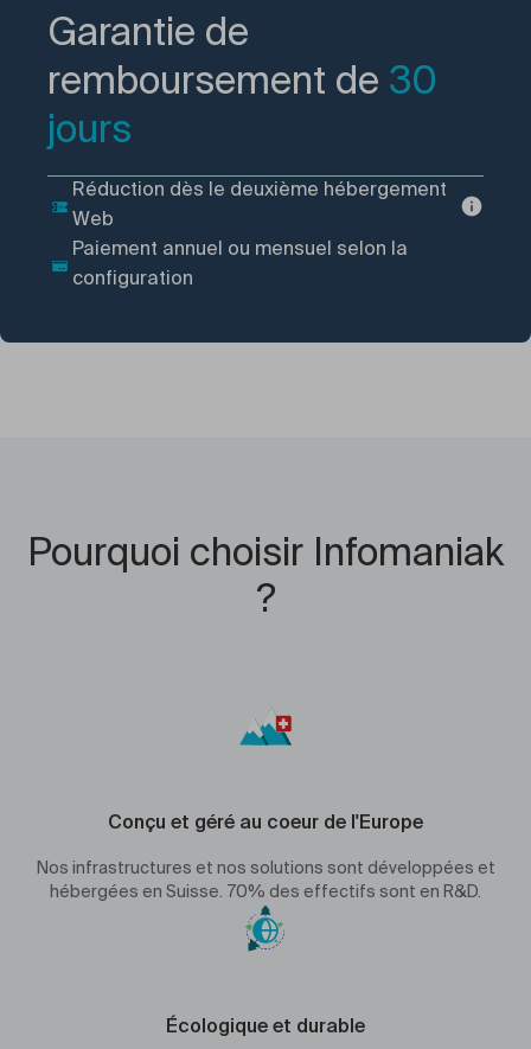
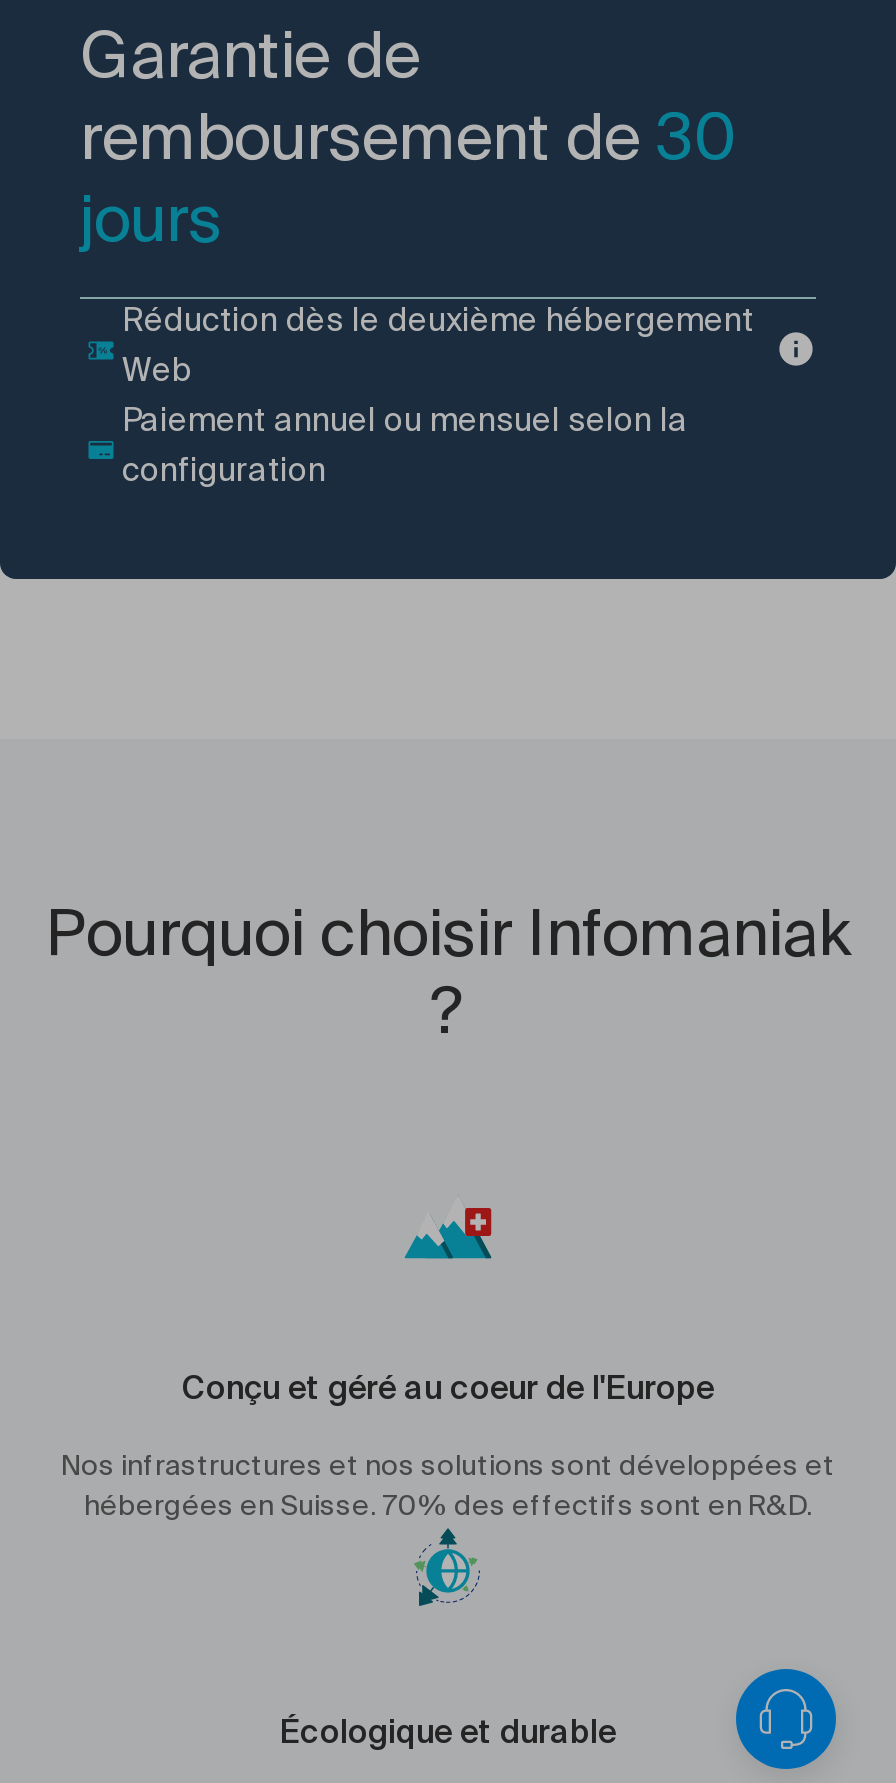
+ [image]
